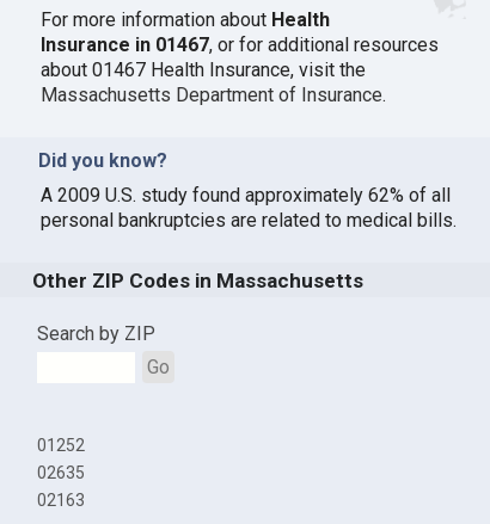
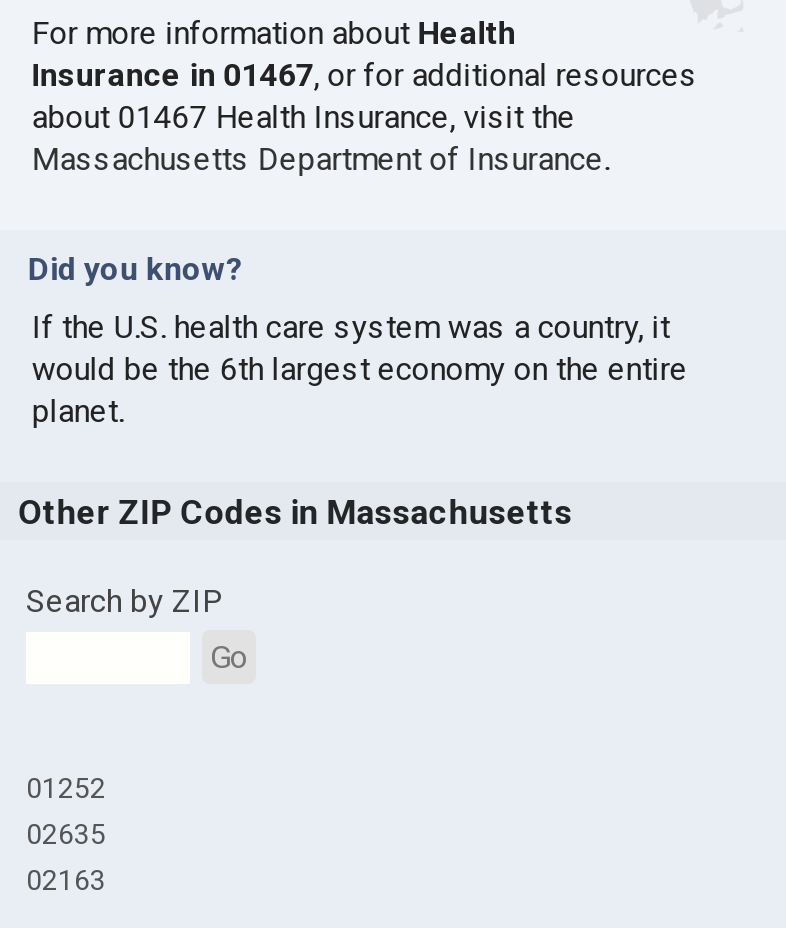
- A 2009 U.S. study found approximately 62% of all
- personal bankruptcies are related to medical bills.
+ If the U.S. health care system was a country, it
+ would be the 6th largest economy on the entire
+ planet.
